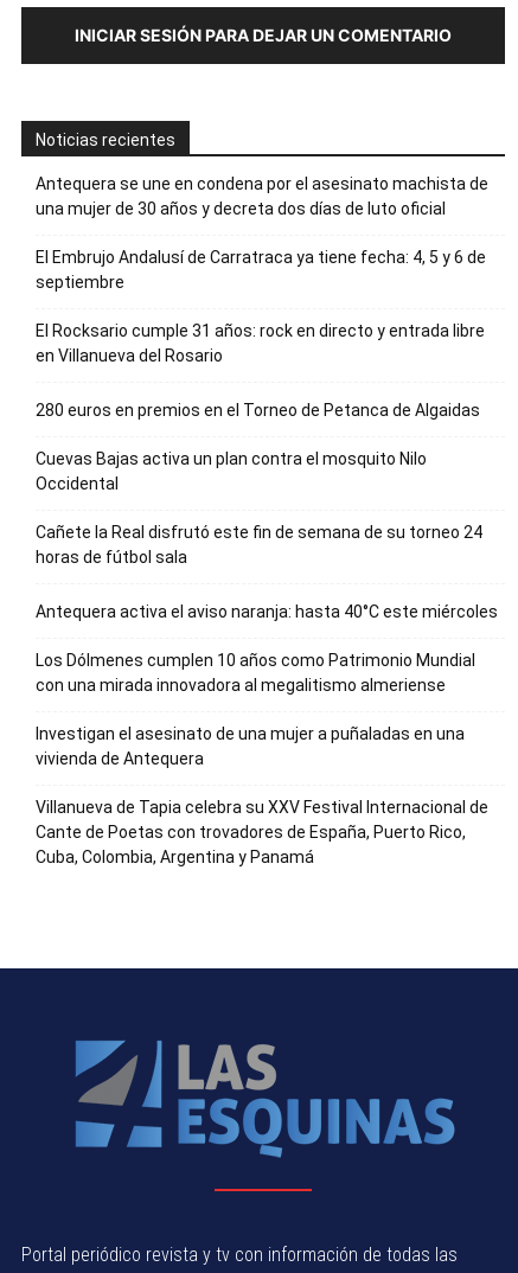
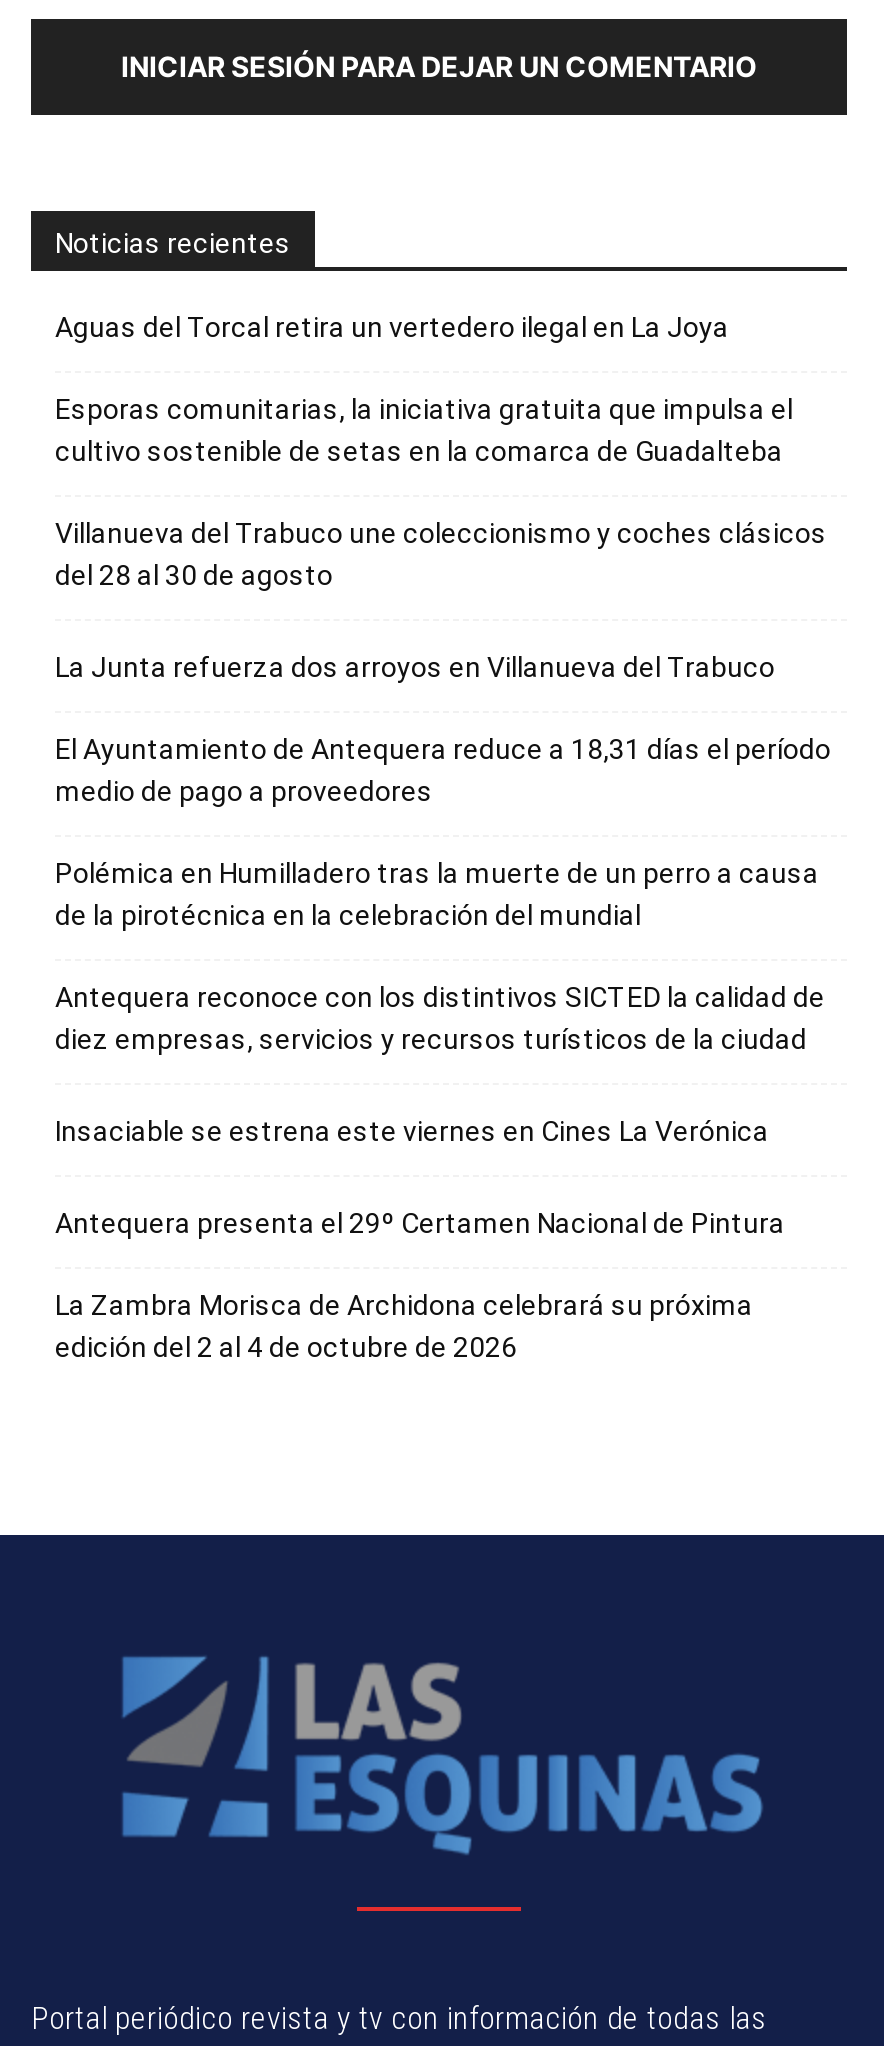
- Antequera se une en condena por el asesinato machista de
- una mujer de 30 años y decreta dos días de luto oficial
+ Aguas del Torcal retira un vertedero ilegal en La Joya

- El Embrujo Andalusí de Carratraca ya tiene fecha: 4, 5 y 6 de
- septiembre
+ Esporas comunitarias, la iniciativa gratuita que impulsa el
+ cultivo sostenible de setas en la comarca de Guadalteba

- El Rocksario cumple 31 años: rock en directo y entrada libre
- en Villanueva del Rosario
+ Villanueva del Trabuco une coleccionismo y coches clásicos
+ del 28 al 30 de agosto

- 280 euros en premios en el Torneo de Petanca de Algaidas
+ La Junta refuerza dos arroyos en Villanueva del Trabuco

- Cuevas Bajas activa un plan contra el mosquito Nilo
- Occidental
+ El Ayuntamiento de Antequera reduce a 18,31 días el período
+ medio de pago a proveedores

- Cañete la Real disfrutó este fin de semana de su torneo 24
- horas de fútbol sala
+ Polémica en Humilladero tras la muerte de un perro a causa
+ de la pirotécnica en la celebración del mundial

- Antequera activa el aviso naranja: hasta 40°C este miércoles
+ Antequera reconoce con los distintivos SICTED la calidad de
+ diez empresas, servicios y recursos turísticos de la ciudad

- Los Dólmenes cumplen 10 años como Patrimonio Mundial
- con una mirada innovadora al megalitismo almeriense
+ Insaciable se estrena este viernes en Cines La Verónica

- Investigan el asesinato de una mujer a puñaladas en una
- vivienda de Antequera
+ Antequera presenta el 29º Certamen Nacional de Pintura

- Villanueva de Tapia celebra su XXV Festival Internacional de
- Cante de Poetas con trovadores de España, Puerto Rico,
- Cuba, Colombia, Argentina y Panamá
+ La Zambra Morisca de Archidona celebrará su próxima
+ edición del 2 al 4 de octubre de 2026
